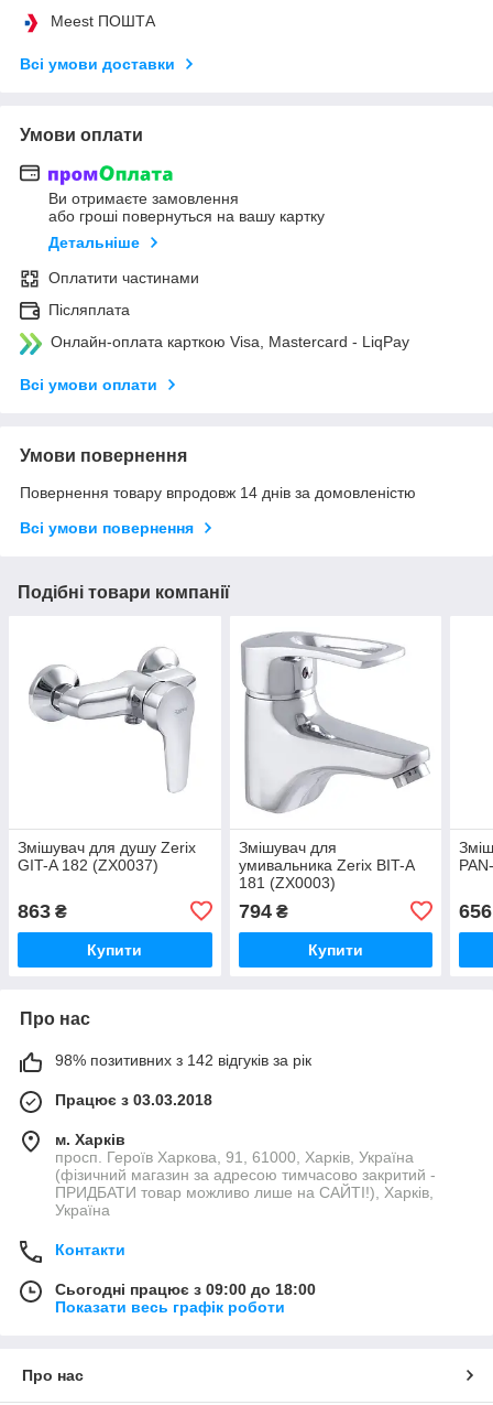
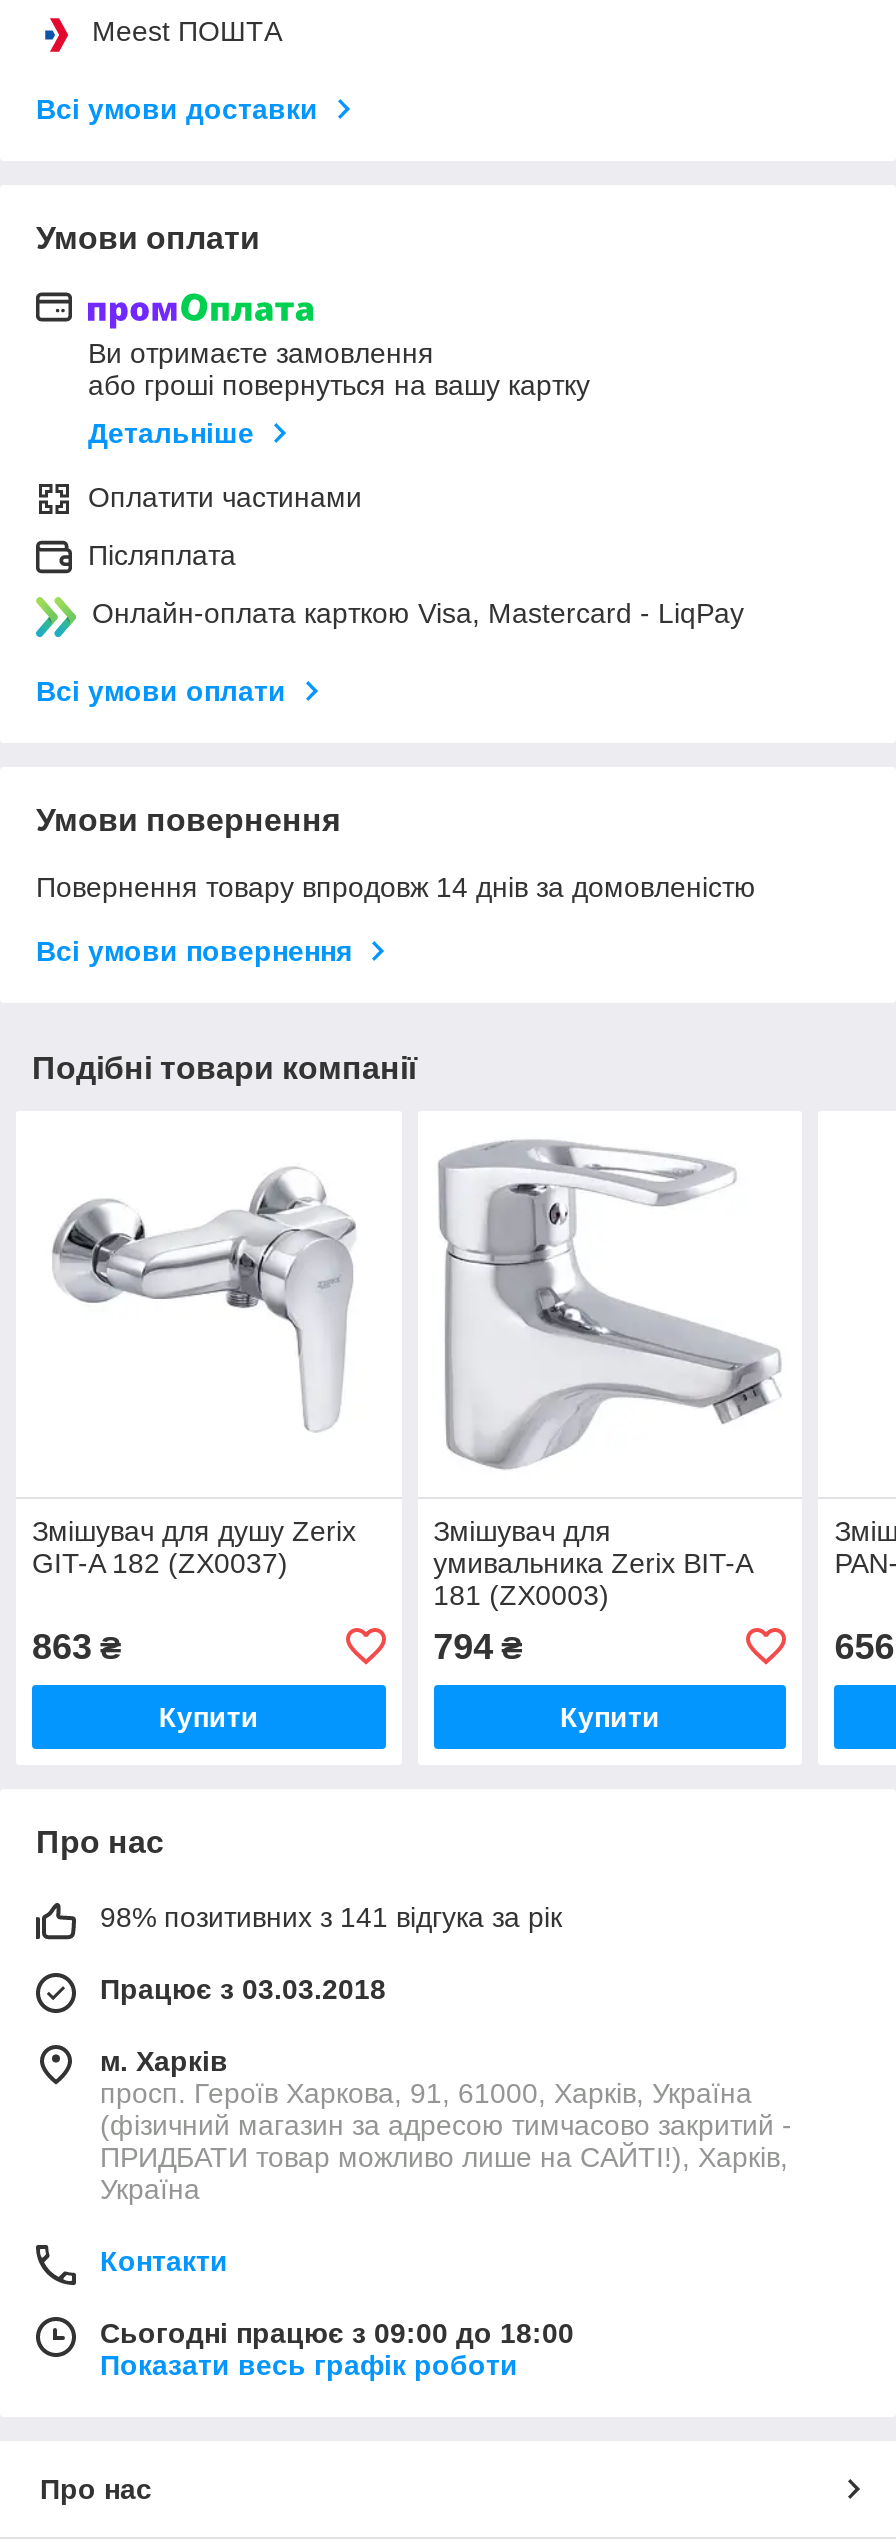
- 98% позитивних з 142 відгуків за рік
+ 98% позитивних з 141 відгука за рік
